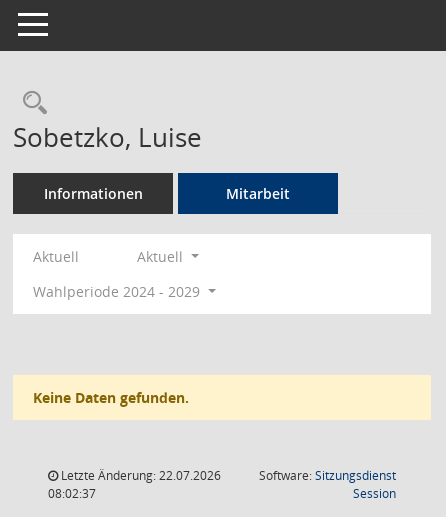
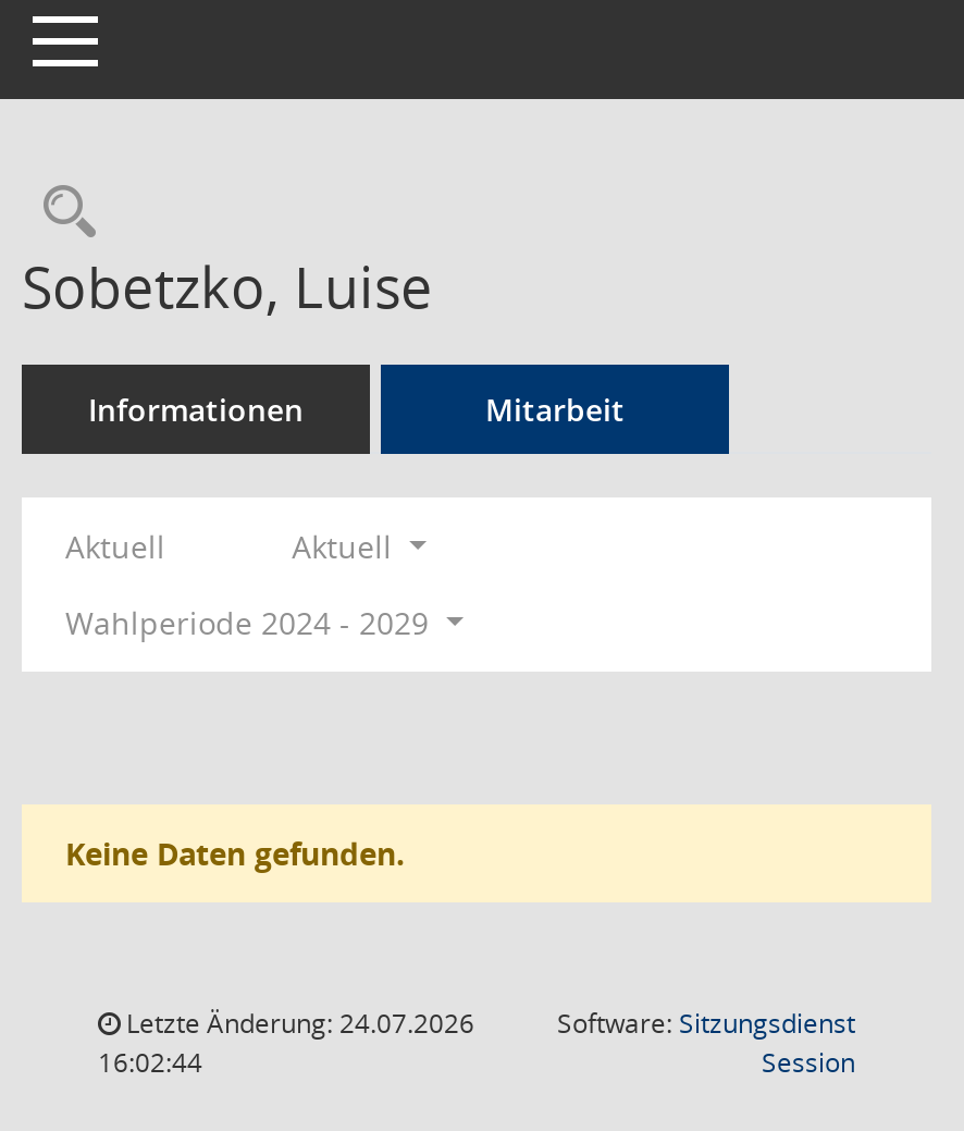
- Letzte Änderung: 22.07.2026
+ Letzte Änderung: 24.07.2026

- 08:02:37
+ 16:02:44
